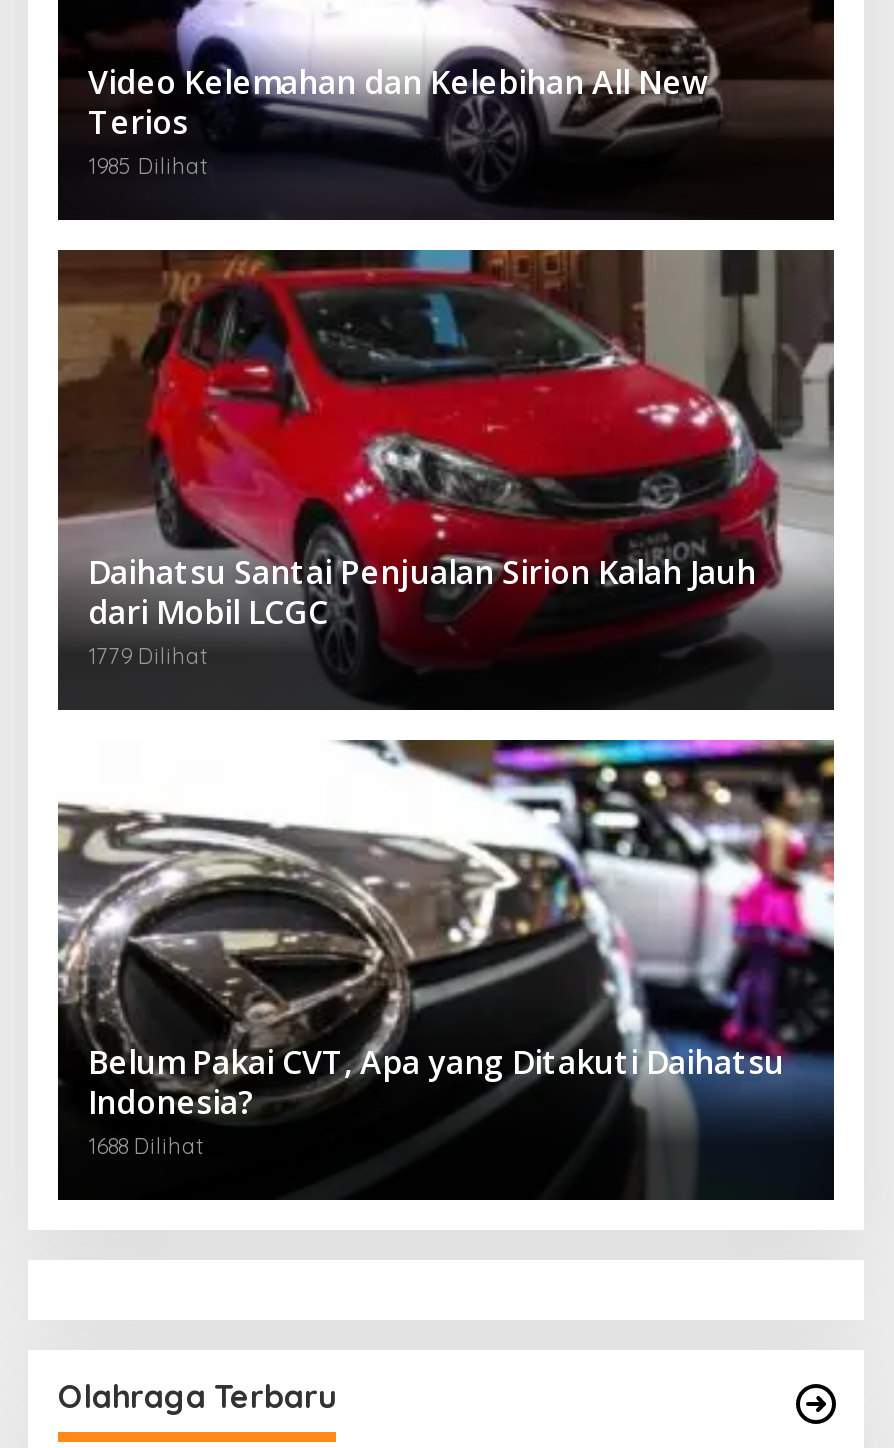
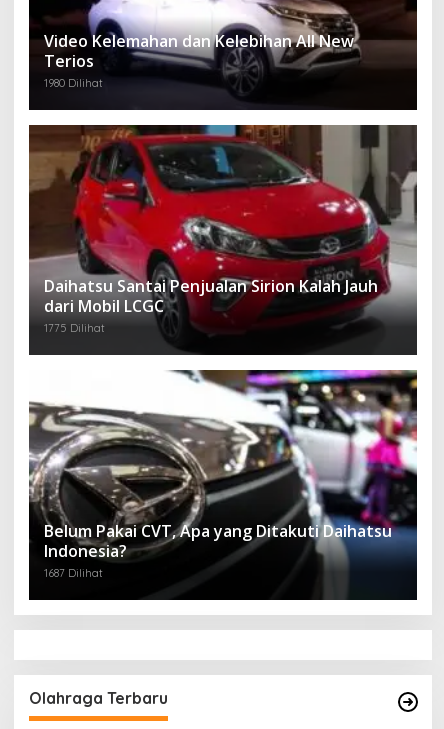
- 1985 Dilihat
+ 1980 Dilihat

- 1779 Dilihat
+ 1775 Dilihat

- 1688 Dilihat
+ 1687 Dilihat
